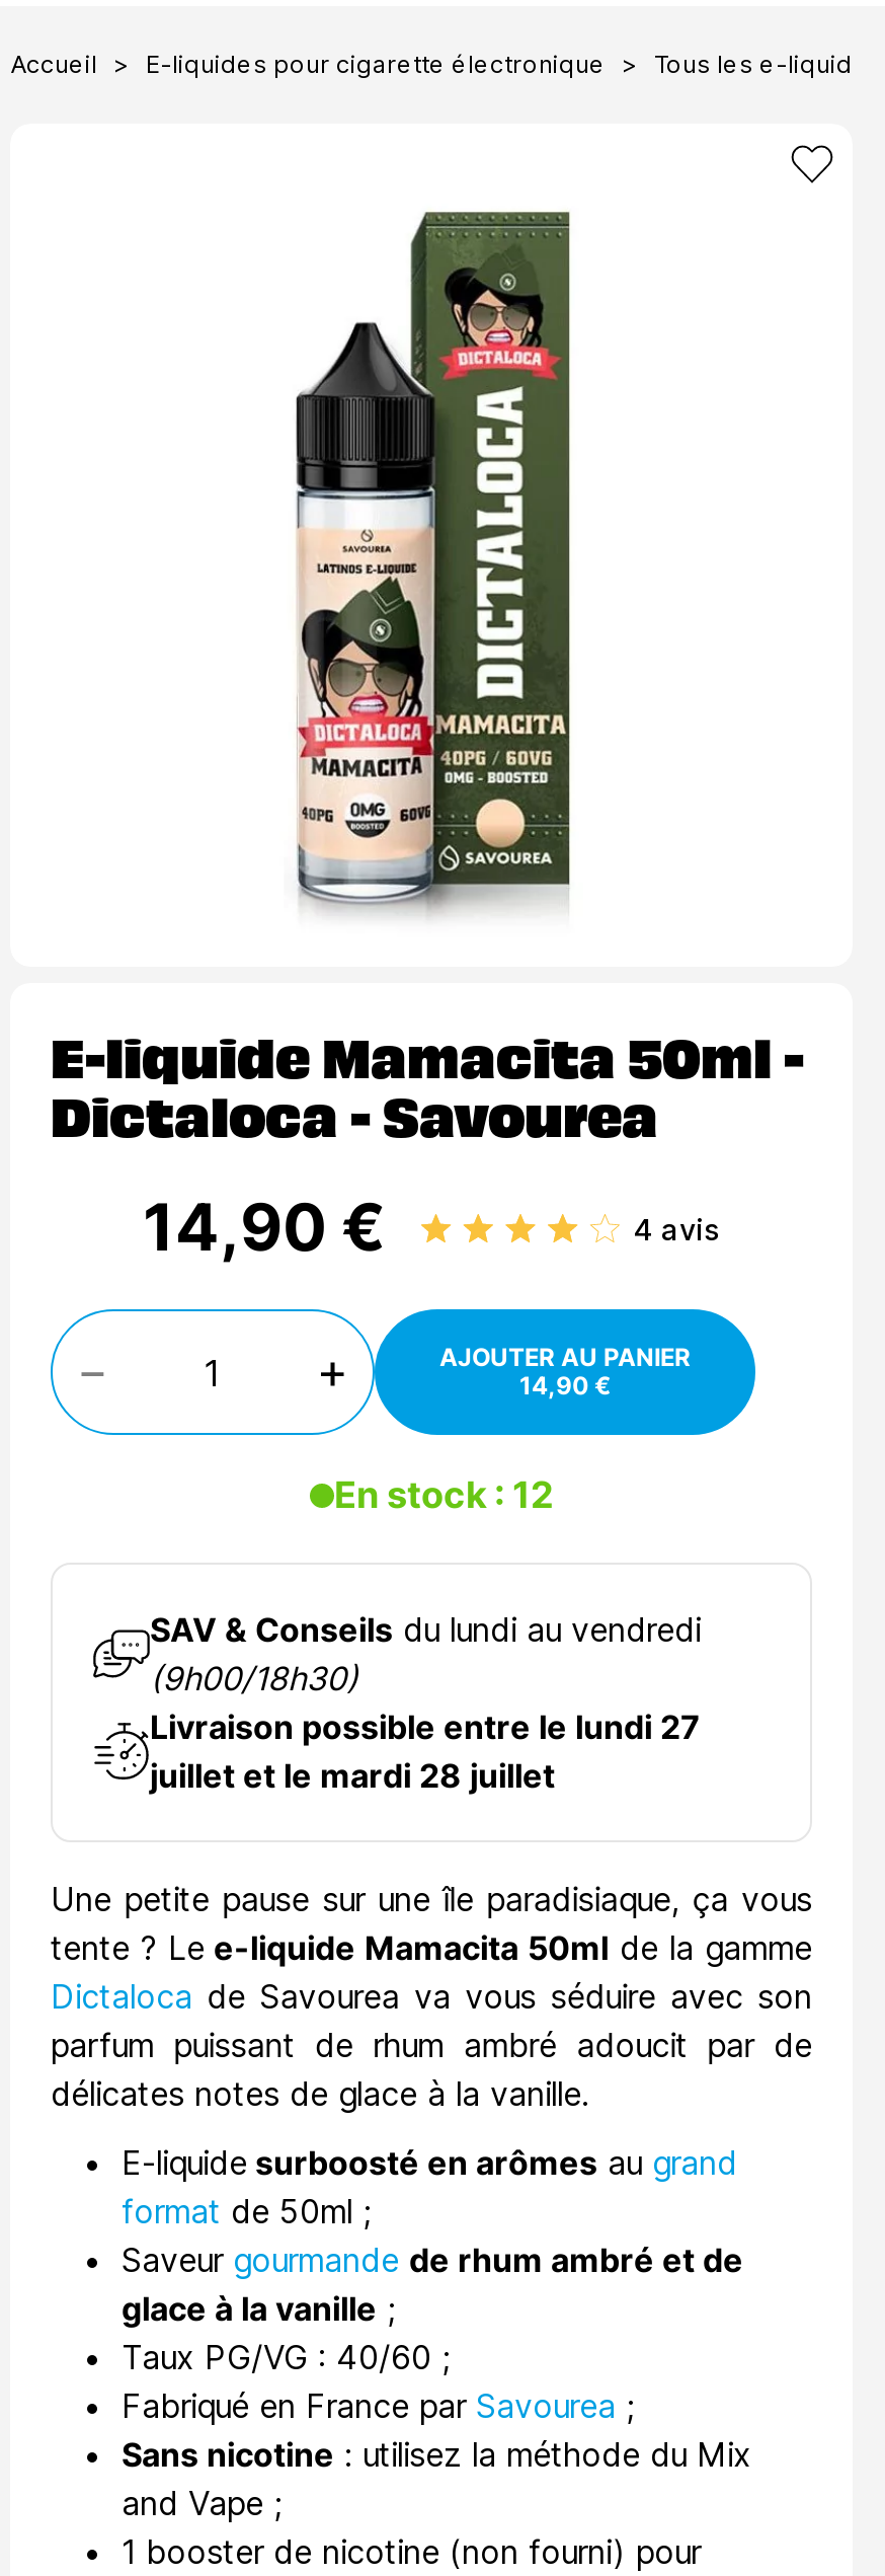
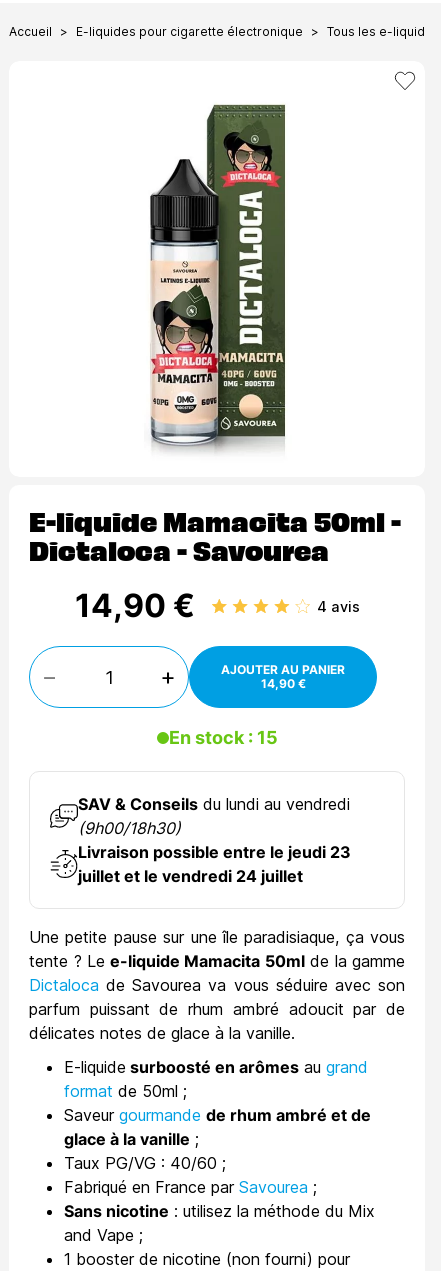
- En stock : 12
+ En stock : 15

- Livraison possible entre le lundi 27
+ Livraison possible entre le jeudi 23

- juillet et le mardi 28 juillet
+ juillet et le vendredi 24 juillet
